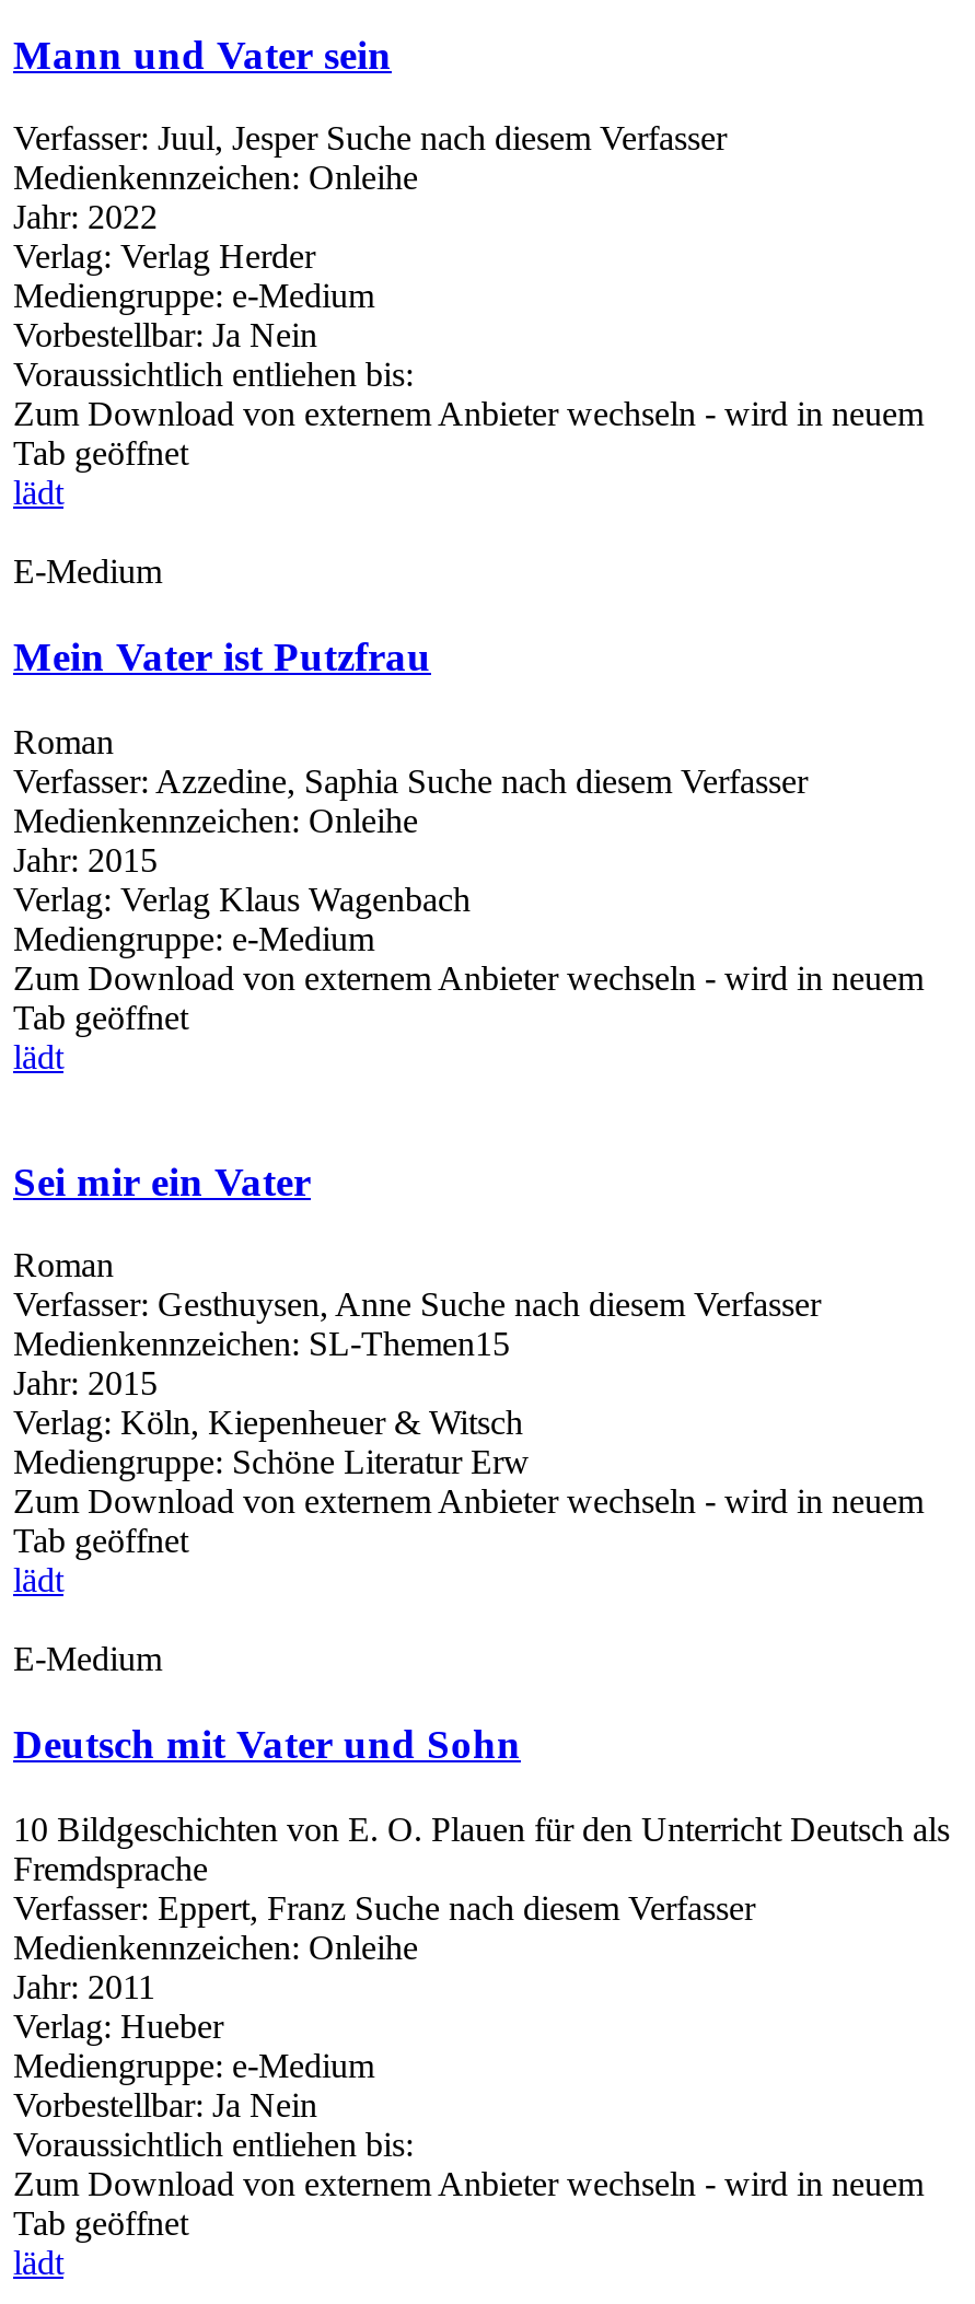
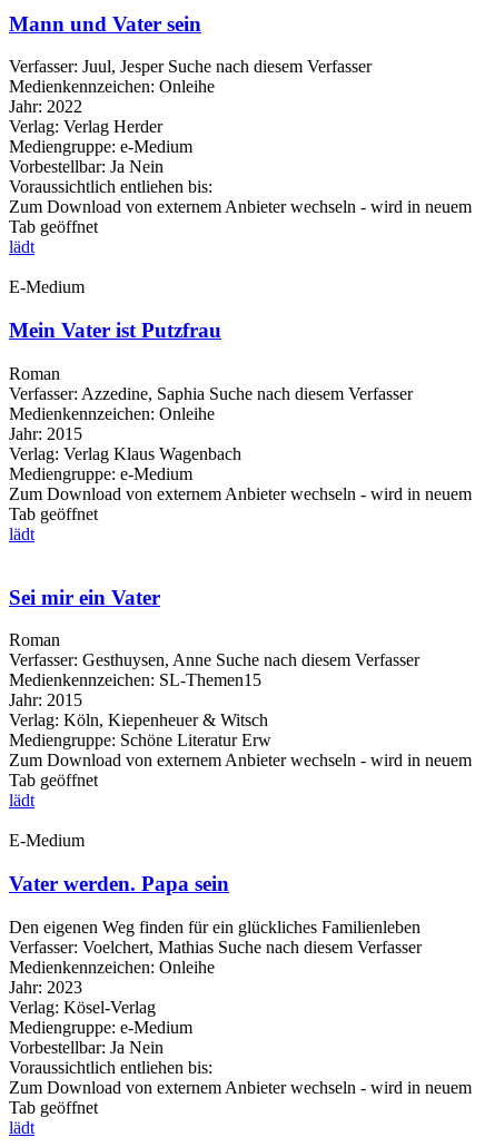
- Deutsch mit Vater und Sohn
+ Vater werden. Papa sein

- 10 Bildgeschichten von E. O. Plauen für den Unterricht Deutsch als
- Fremdsprache
- Verfasser: Eppert, Franz Suche nach diesem Verfasser
+ Den eigenen Weg finden für ein glückliches Familienleben
+ Verfasser: Voelchert, Mathias Suche nach diesem Verfasser

- Jahr: 2011
+ Jahr: 2023

- Verlag: Hueber
+ Verlag: Kösel-Verlag
